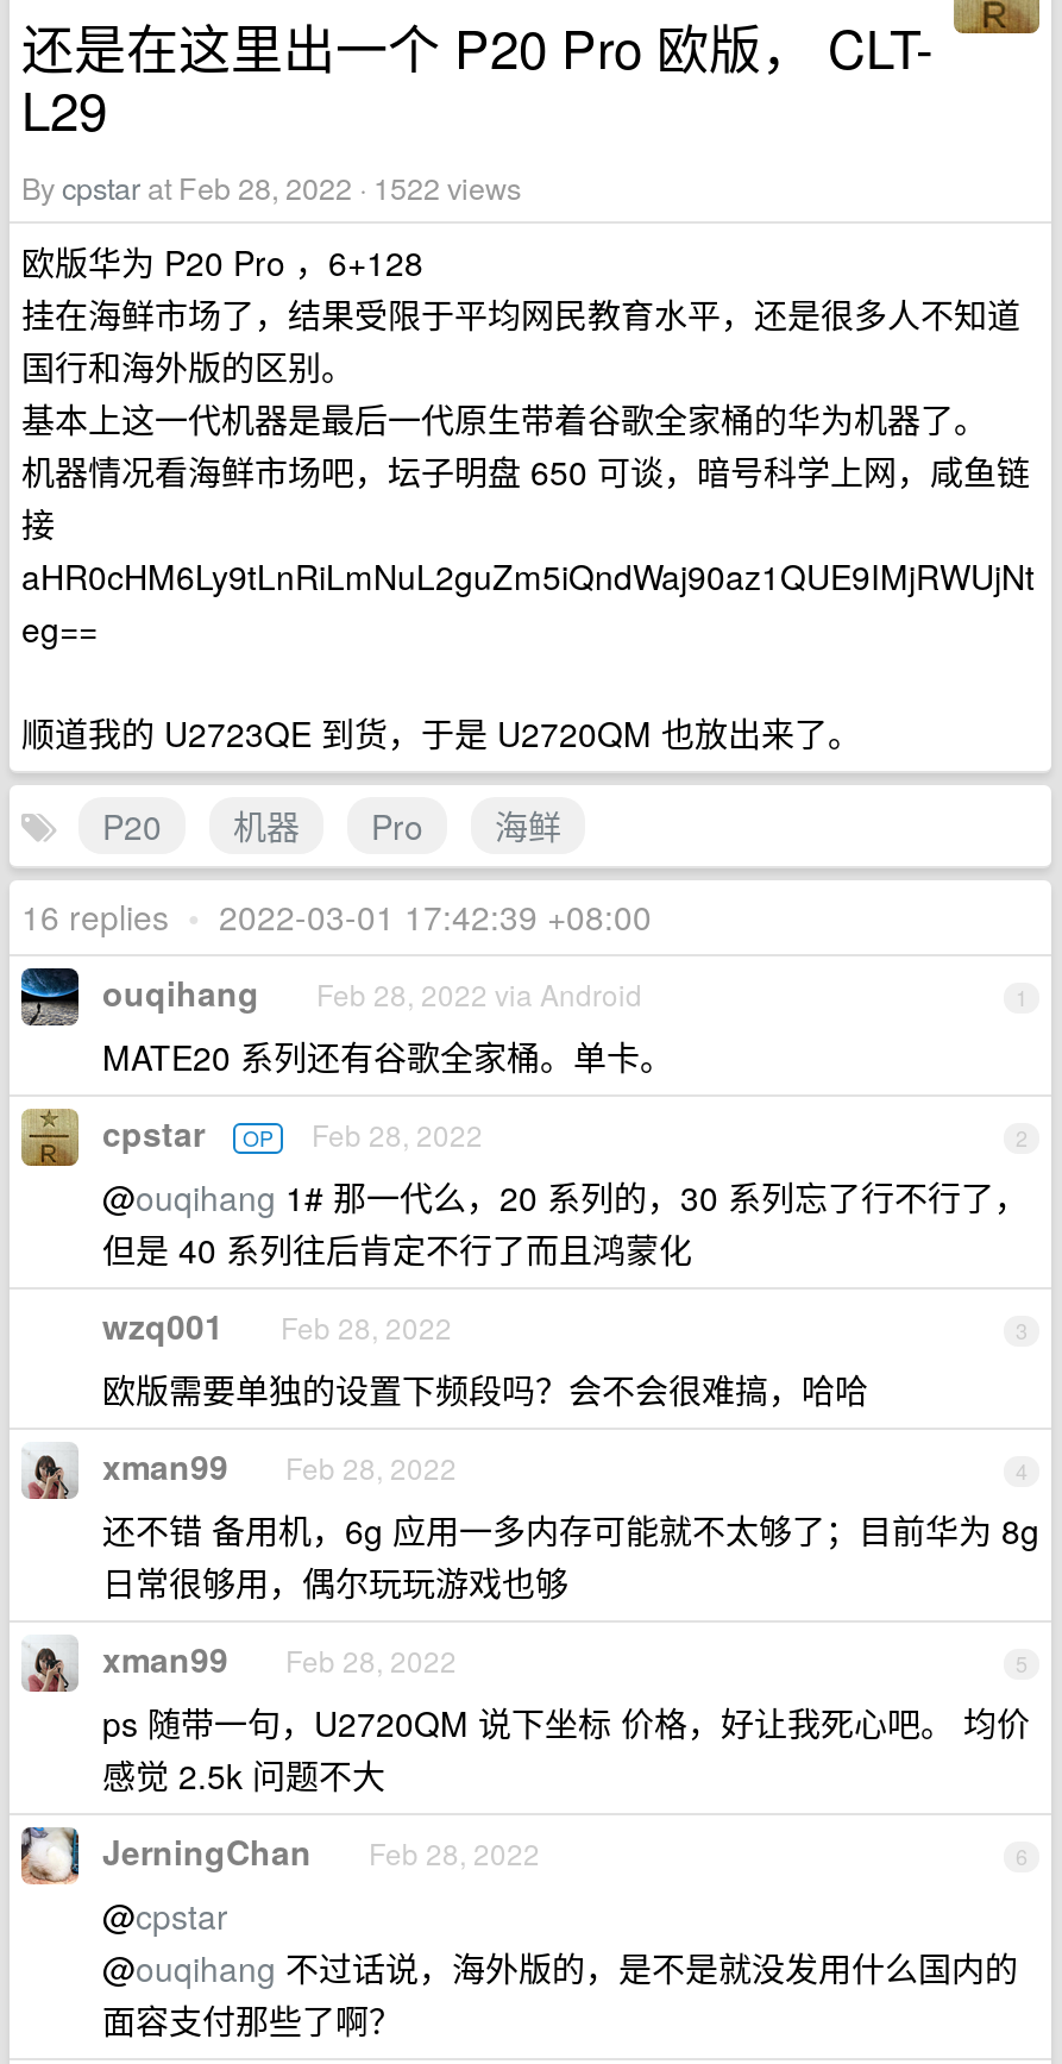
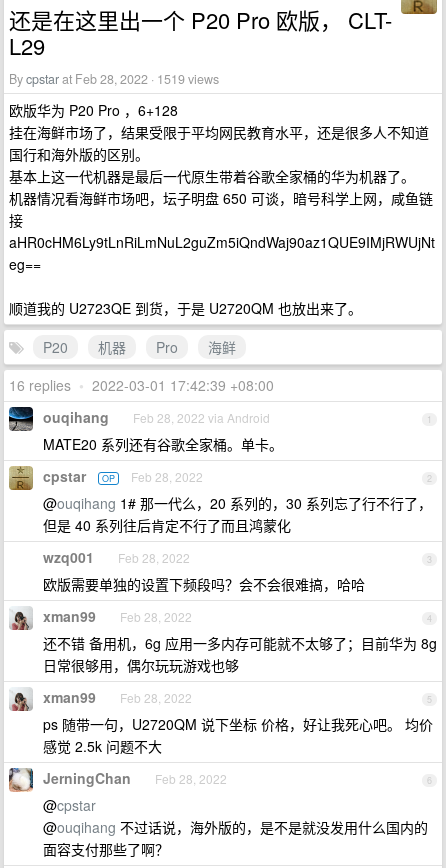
- By cpstar at Feb 28, 2022 · 1522 views
+ By cpstar at Feb 28, 2022 · 1519 views
